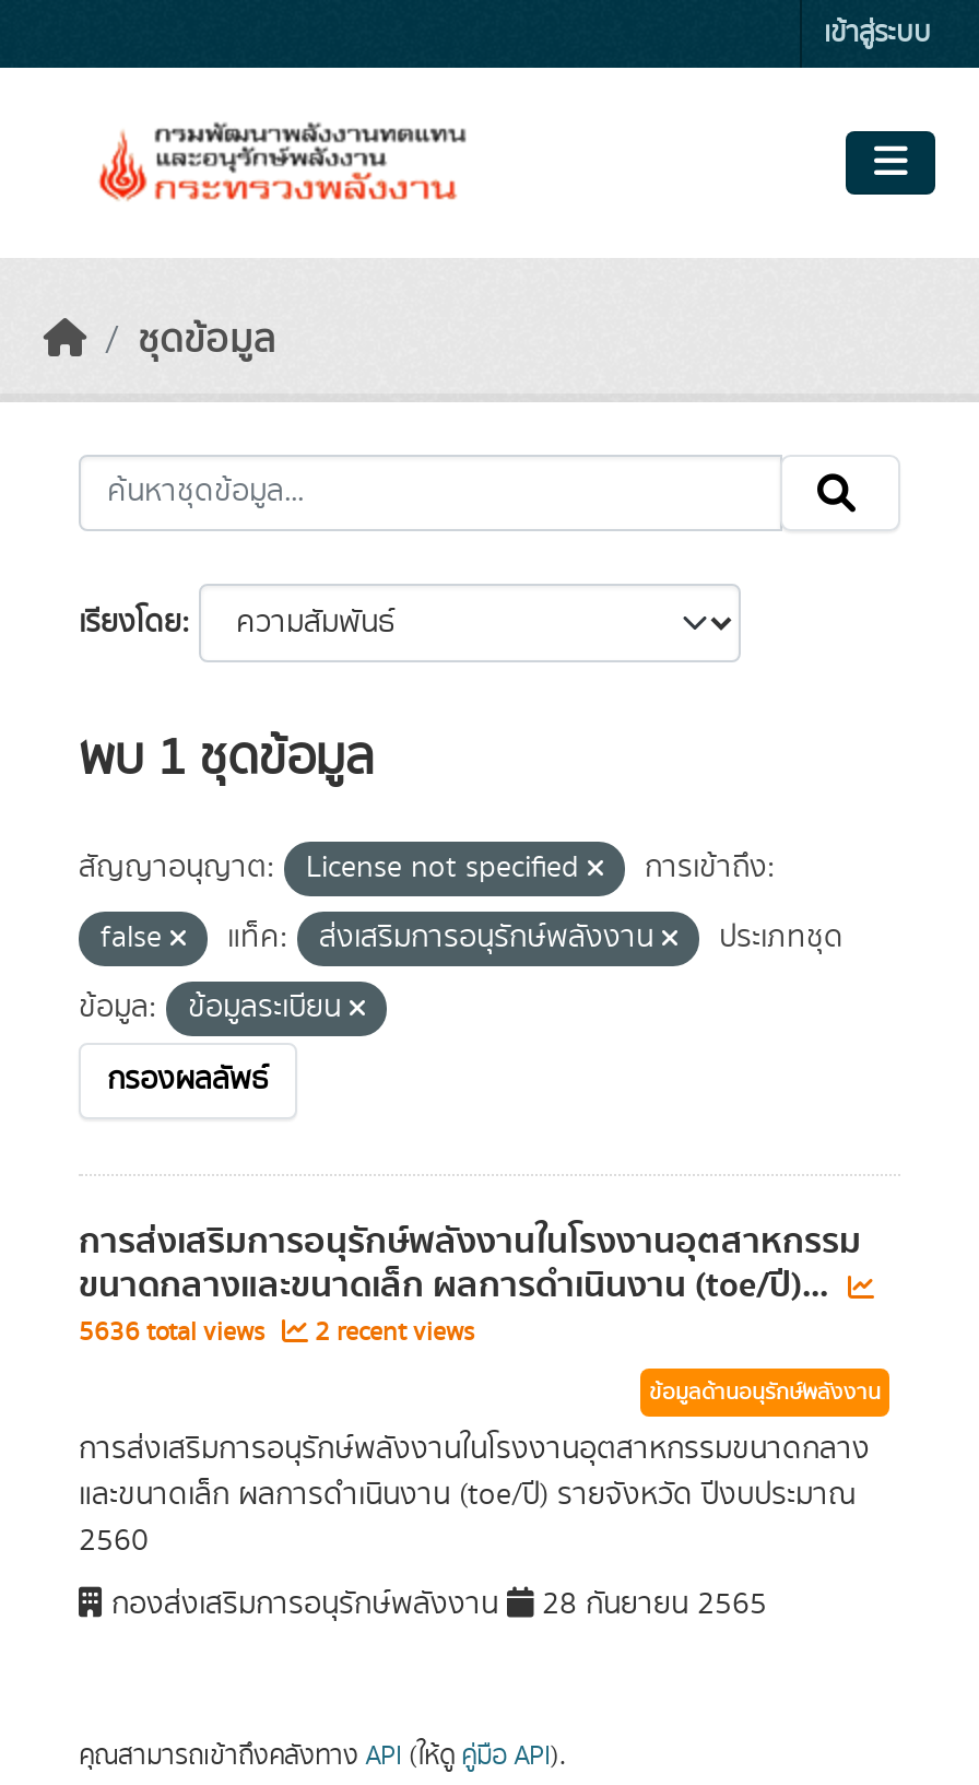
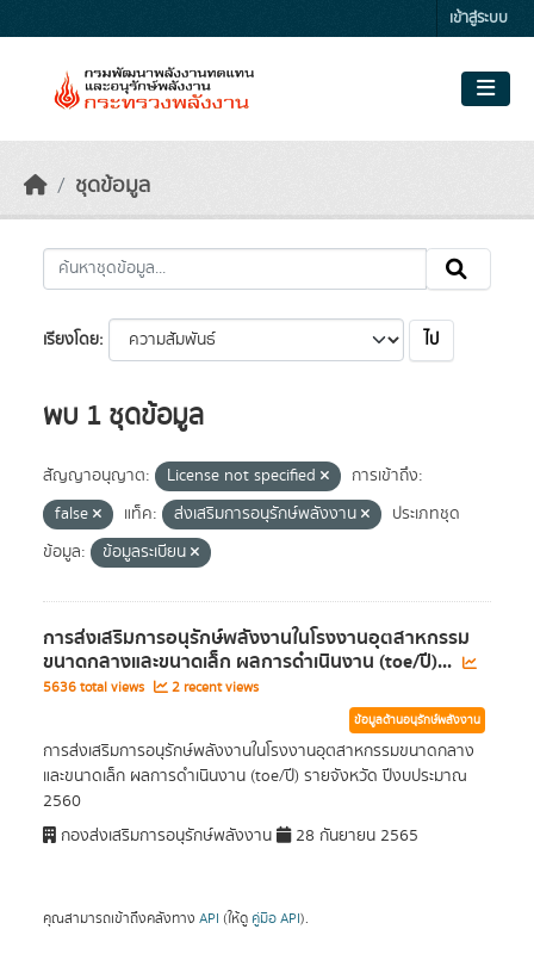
+ ไป

- กรองผลลัพธ์
